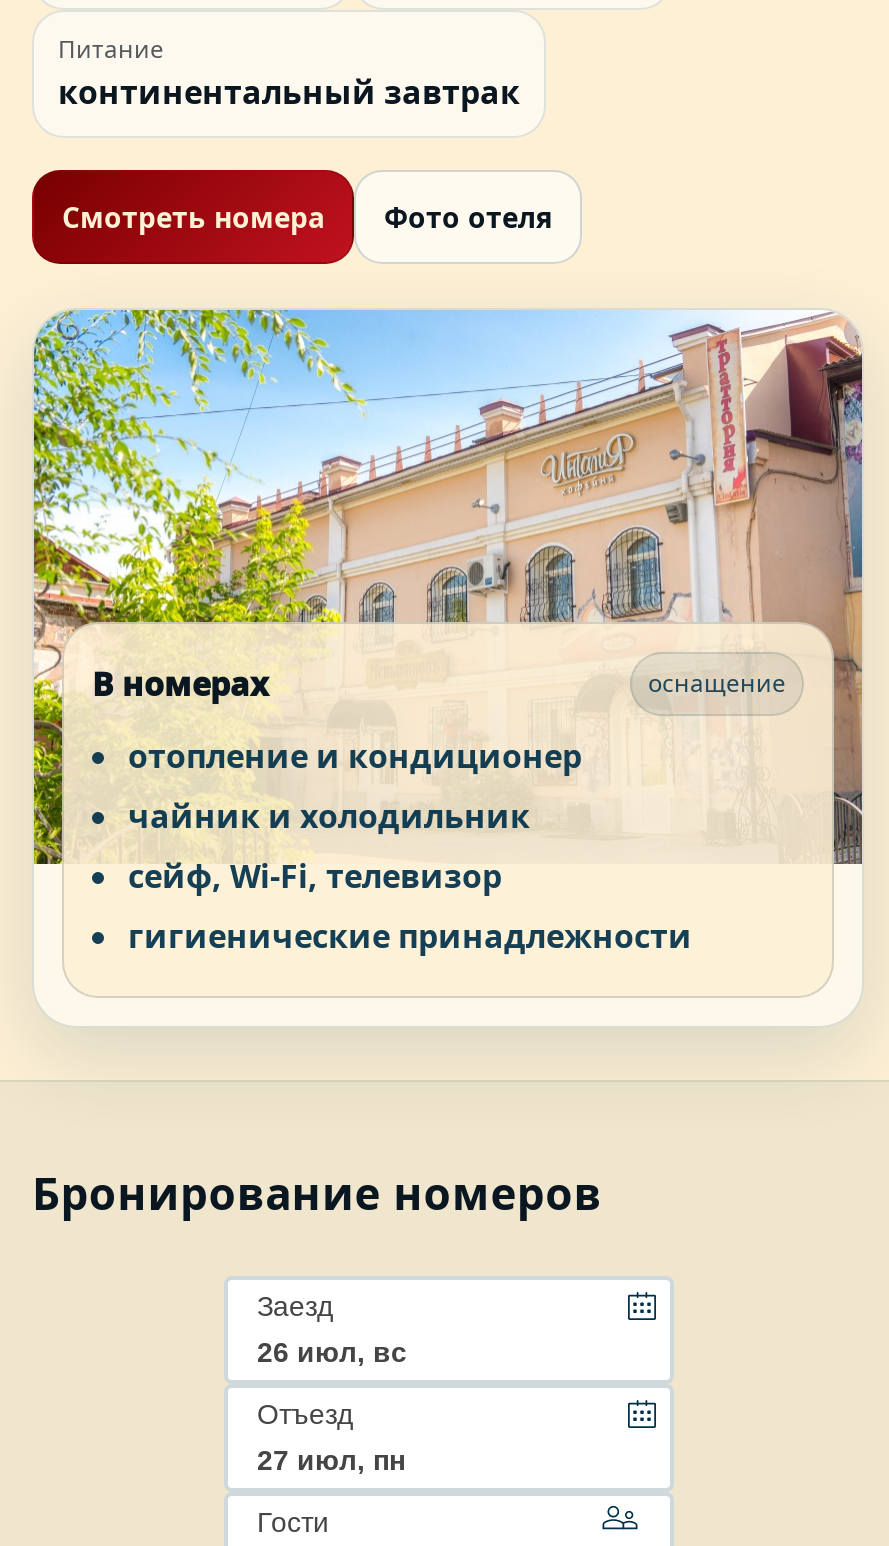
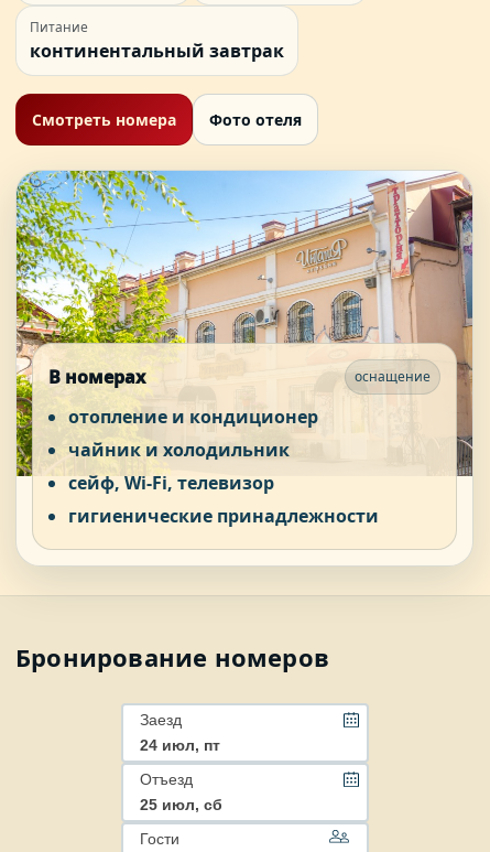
- 26 июл, вс
+ 24 июл, пт

- 27 июл, пн
+ 25 июл, сб
